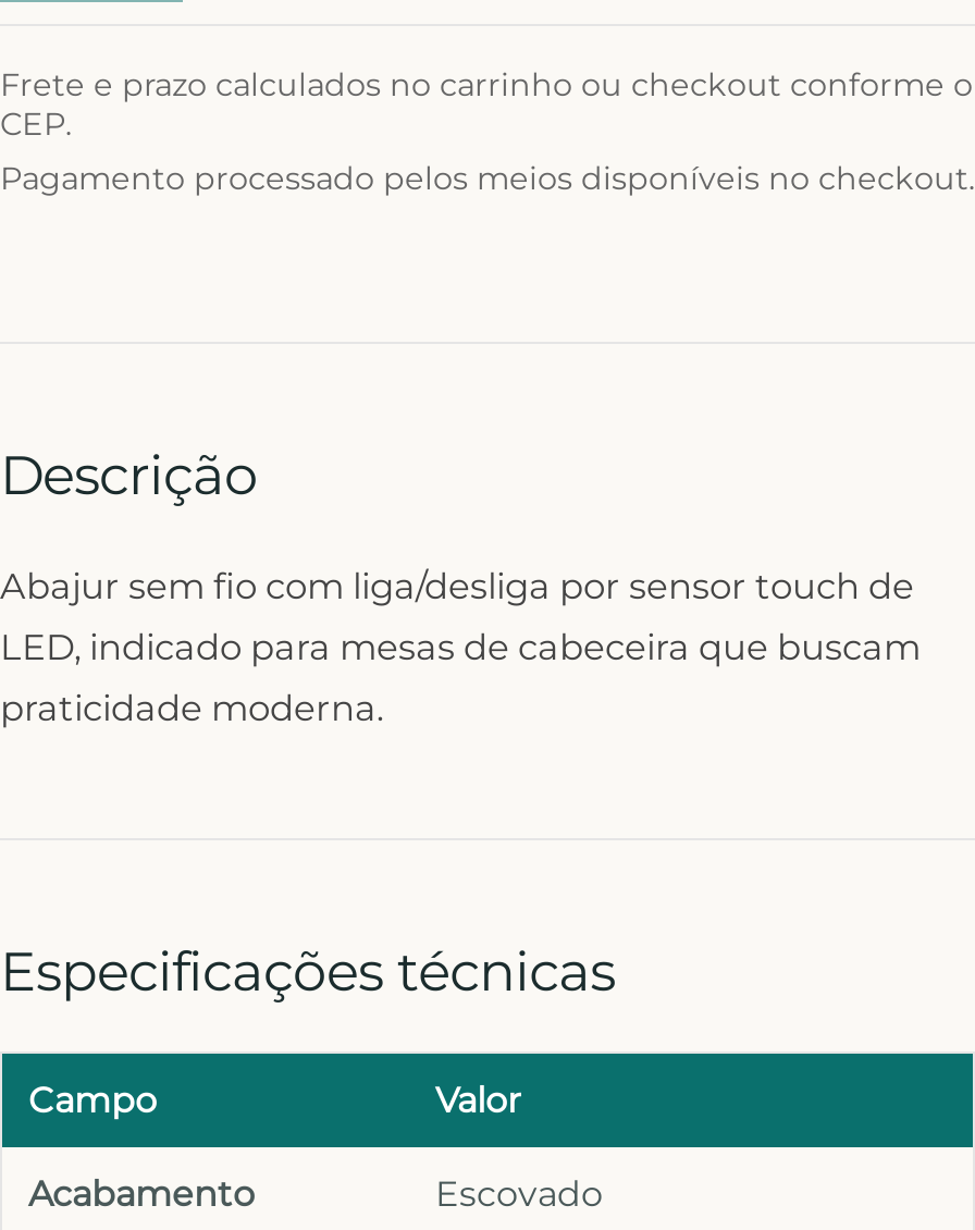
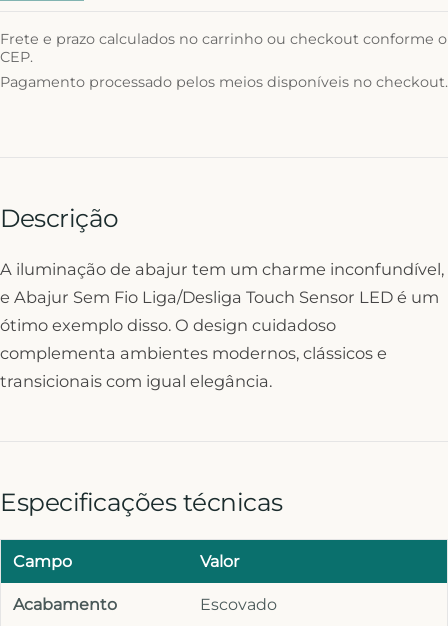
- Abajur sem fio com liga/desliga por sensor touch de
- LED, indicado para mesas de cabeceira que buscam
- praticidade moderna.
+ A iluminação de abajur tem um charme inconfundível,
+ e Abajur Sem Fio Liga/Desliga Touch Sensor LED é um
+ ótimo exemplo disso. O design cuidadoso
+ complementa ambientes modernos, clássicos e
+ transicionais com igual elegância.
